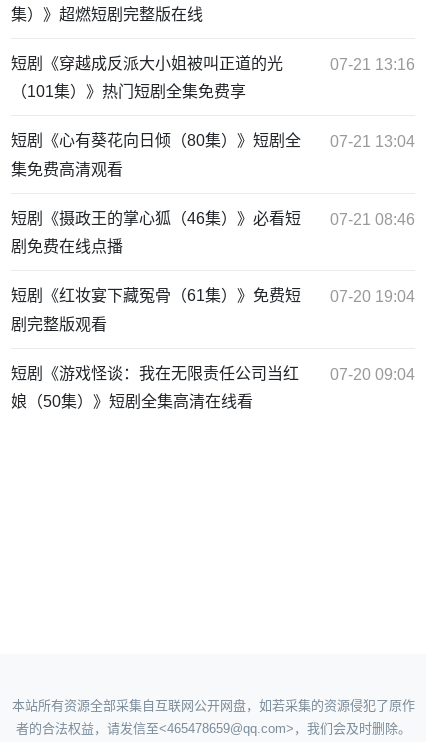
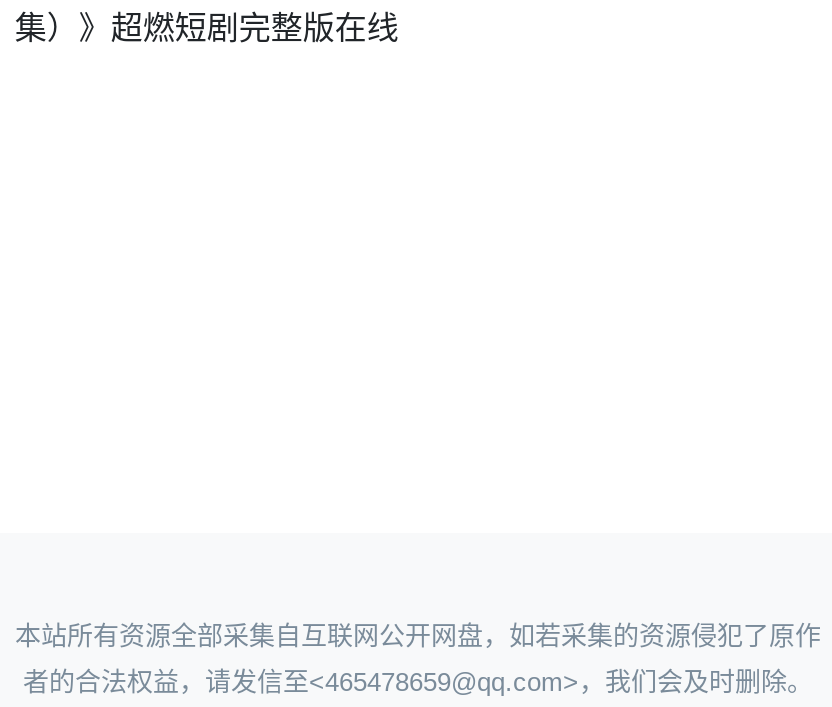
- 短剧《穿越成反派大小姐被叫正道的光
- （101集）》热门短剧全集免费享

- 07-21 13:16

- 短剧《心有葵花向日倾（80集）》短剧全
- 集免费高清观看

- 07-21 13:04

- 短剧《摄政王的掌心狐（46集）》必看短
- 剧免费在线点播

- 07-21 08:46

- 短剧《红妆宴下藏冤骨（61集）》免费短
- 剧完整版观看

- 07-20 19:04

- 短剧《游戏怪谈：我在无限责任公司当红
- 娘（50集）》短剧全集高清在线看

- 07-20 09:04
